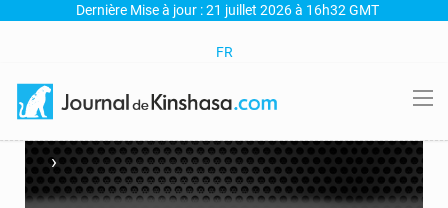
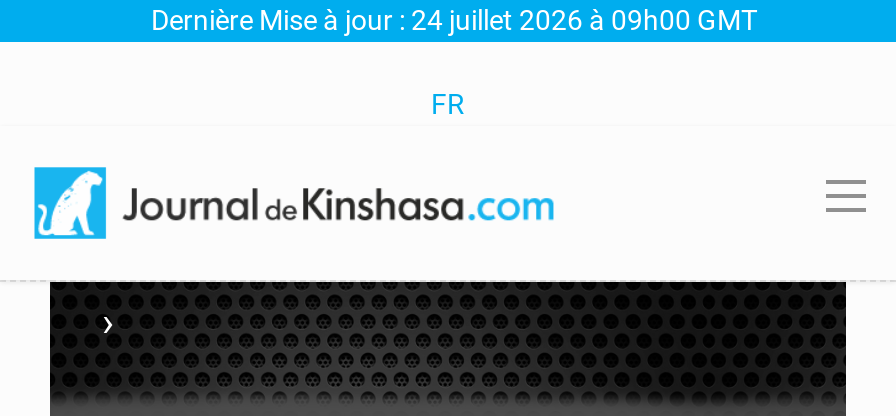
- Dernière Mise à jour : 21 juillet 2026 à 16h32 GMT
+ Dernière Mise à jour : 24 juillet 2026 à 09h00 GMT
